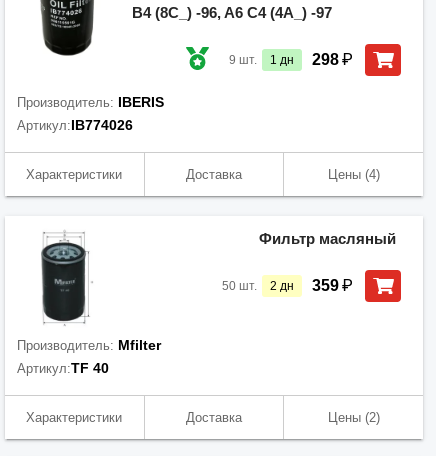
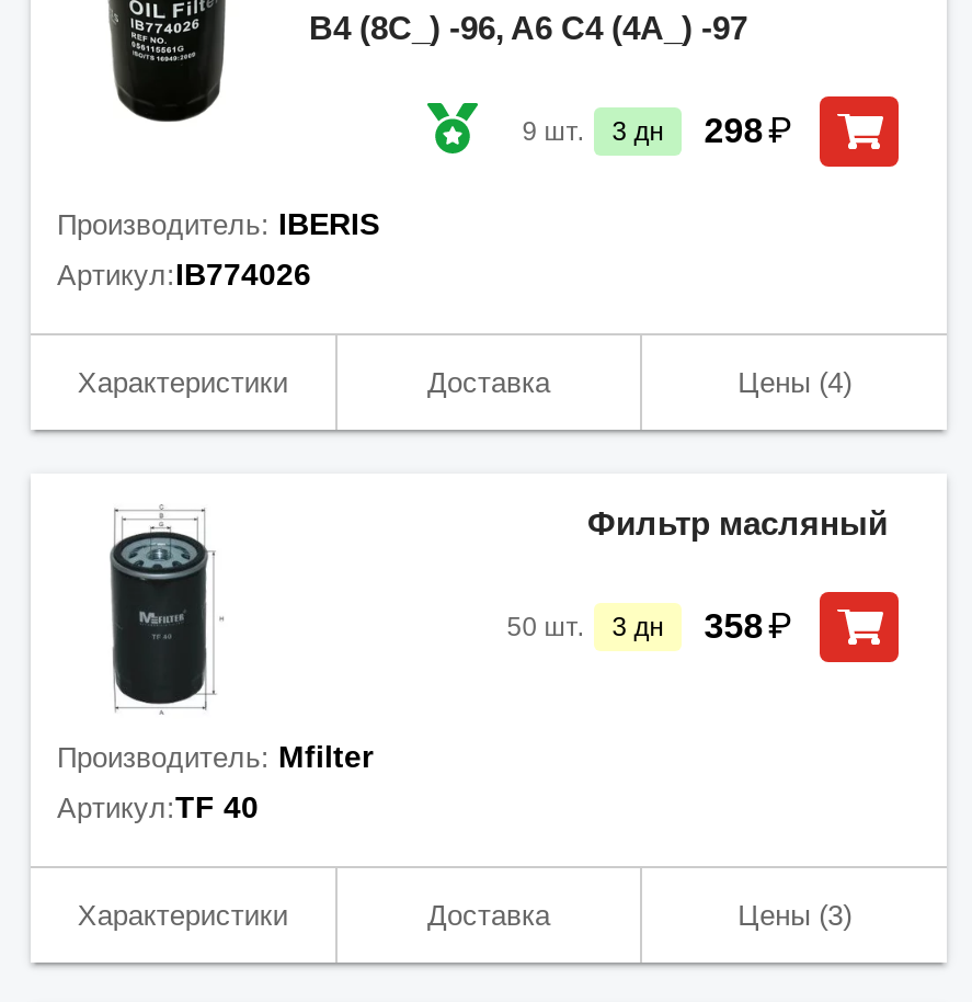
- 9 шт. 1 дн 298 ₽
+ 9 шт. 3 дн 298 ₽

- 2 дн
+ 3 дн

- 359 ₽
+ 358 ₽

- Цены (2)
+ Цены (3)
